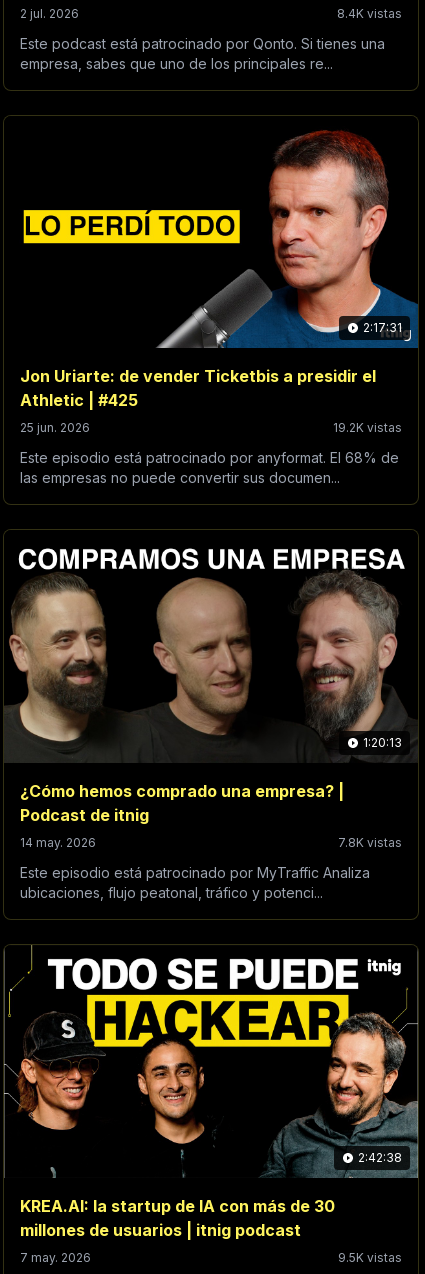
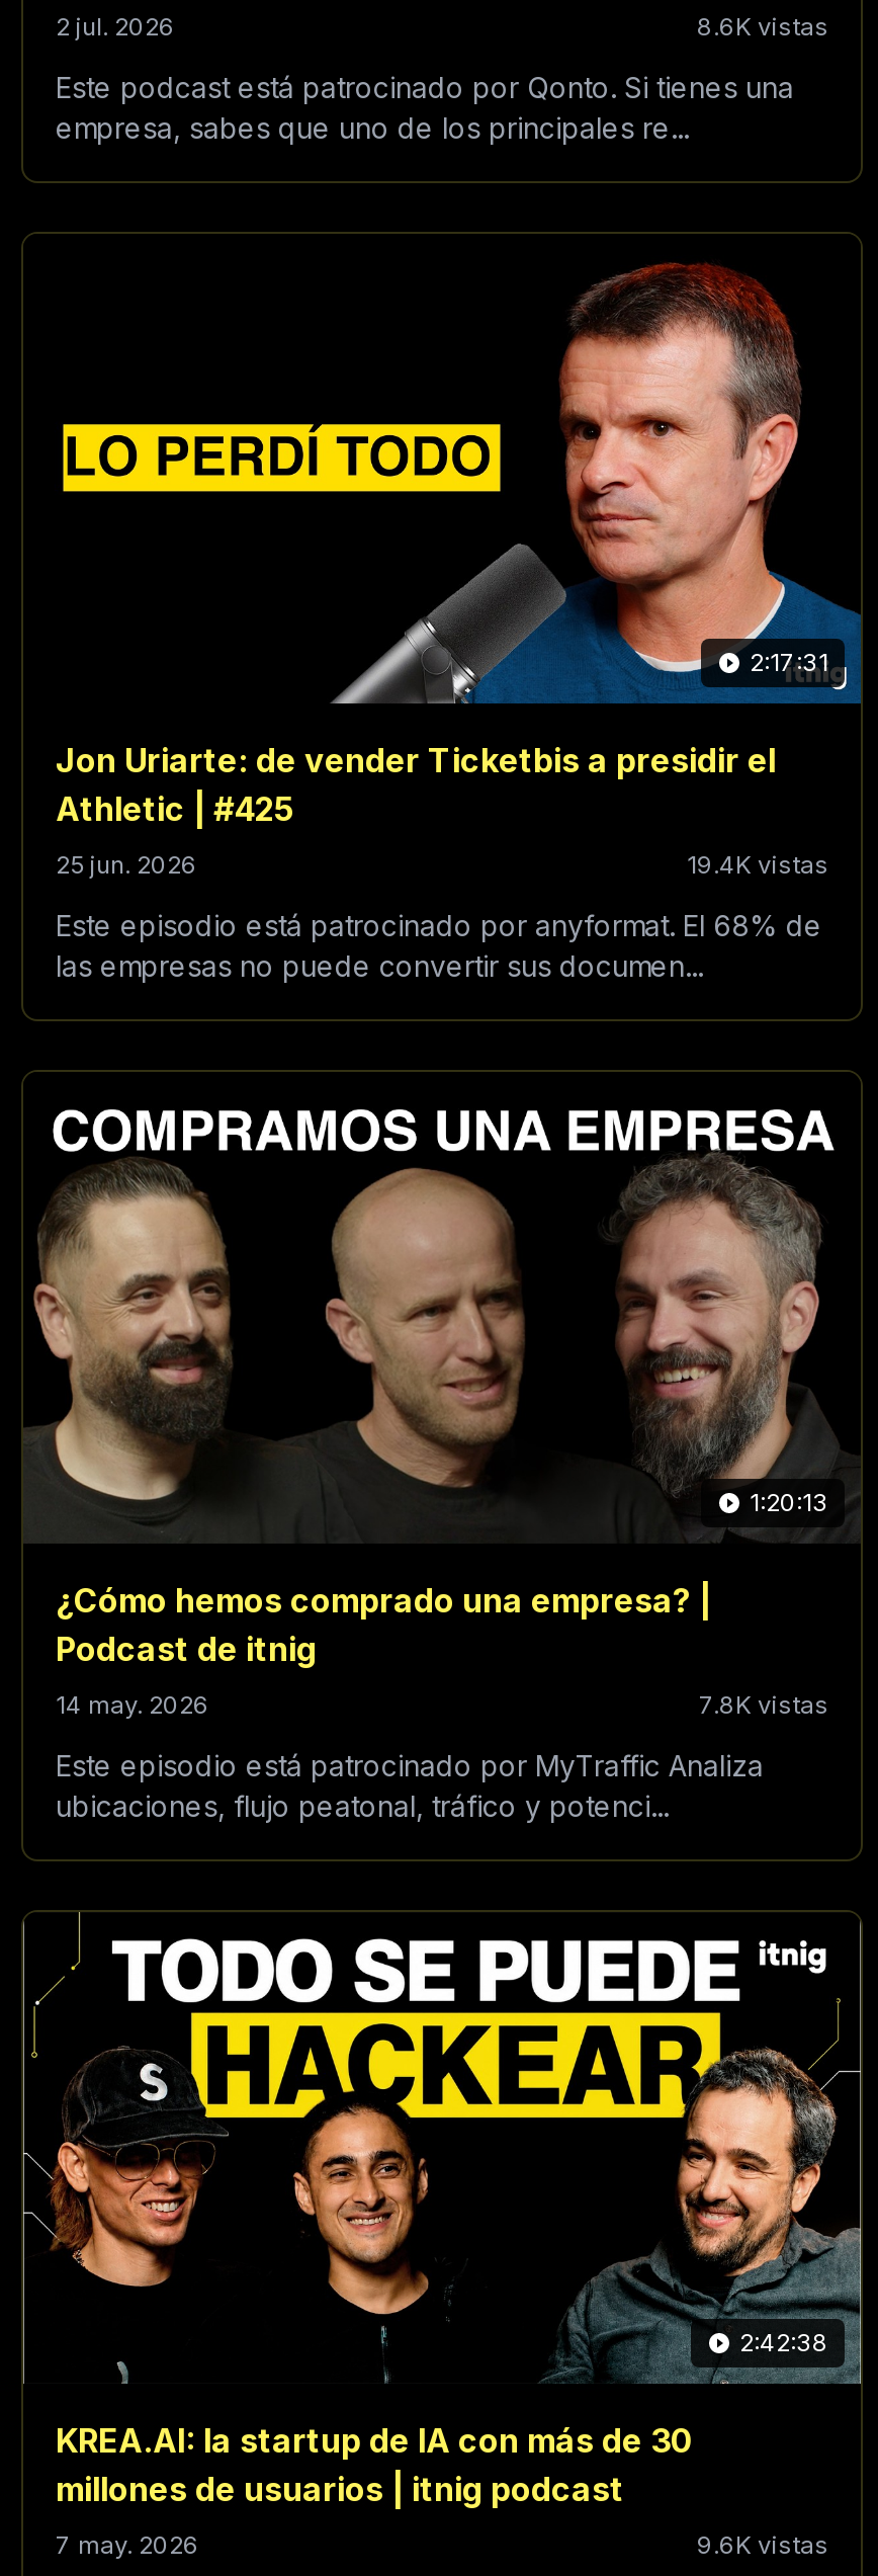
- 8.4K vistas
+ 8.6K vistas

- 19.2K vistas
+ 19.4K vistas

- 9.5K vistas
+ 9.6K vistas
